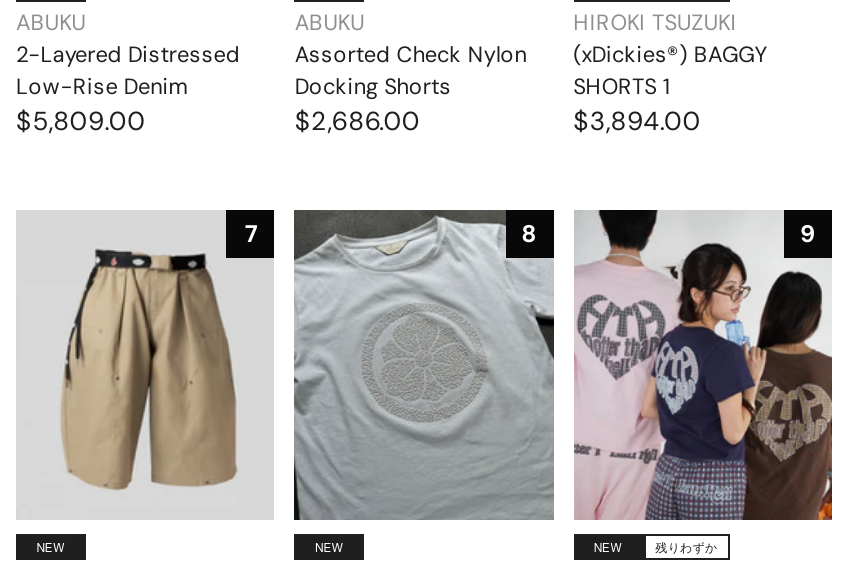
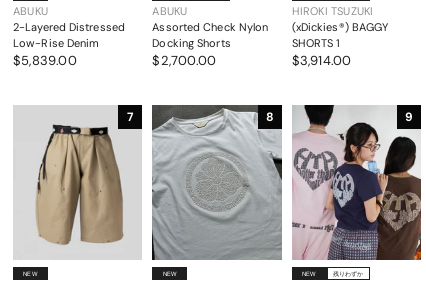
- $5,809.00
+ $5,839.00

- $2,686.00
+ $2,700.00

- $3,894.00
+ $3,914.00
